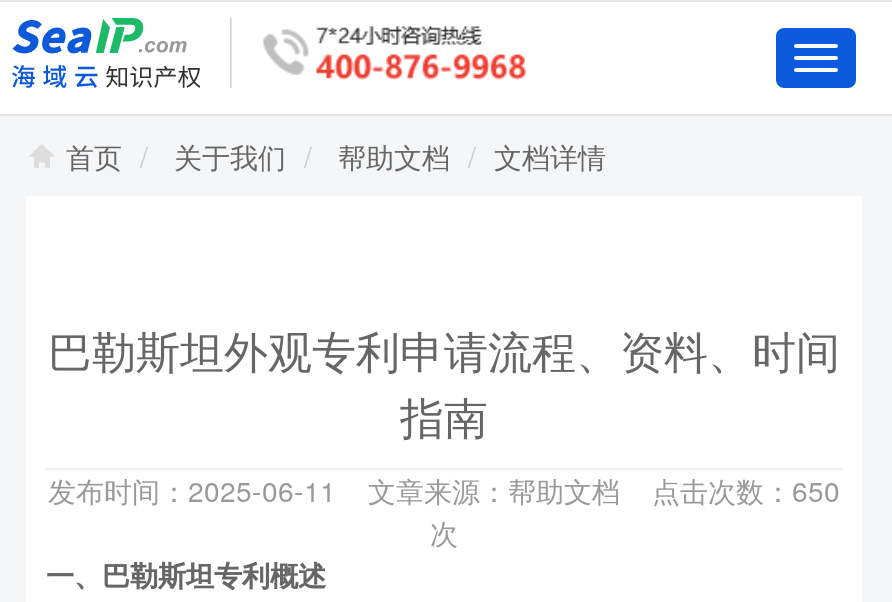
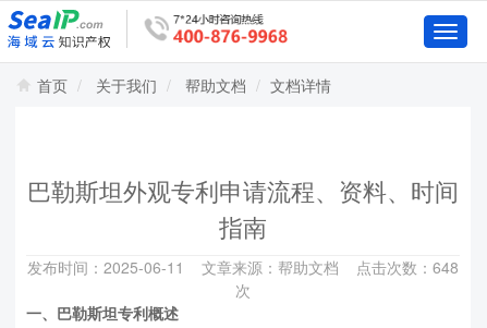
- 发布时间：2025-06-11 文章来源：帮助文档 点击次数：650
+ 发布时间：2025-06-11 文章来源：帮助文档 点击次数：648
